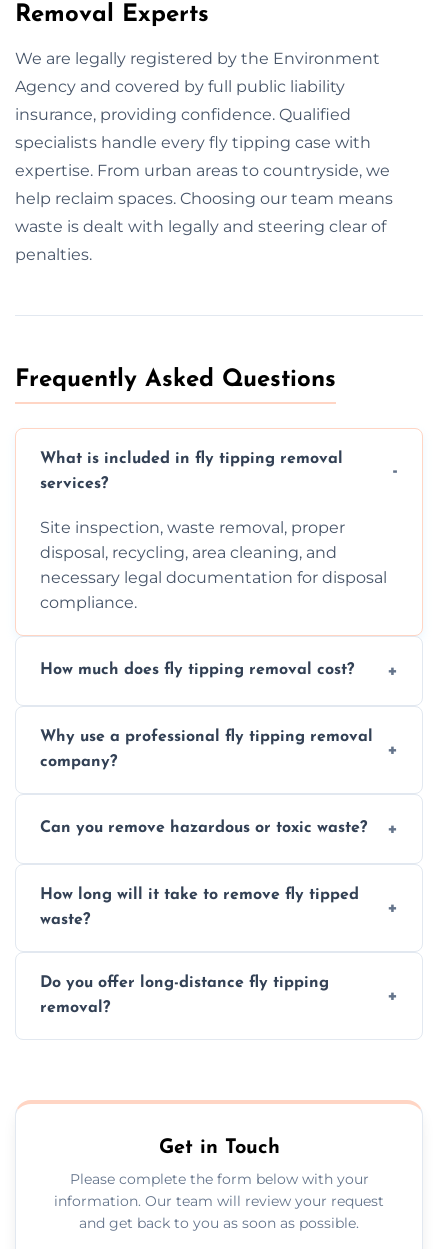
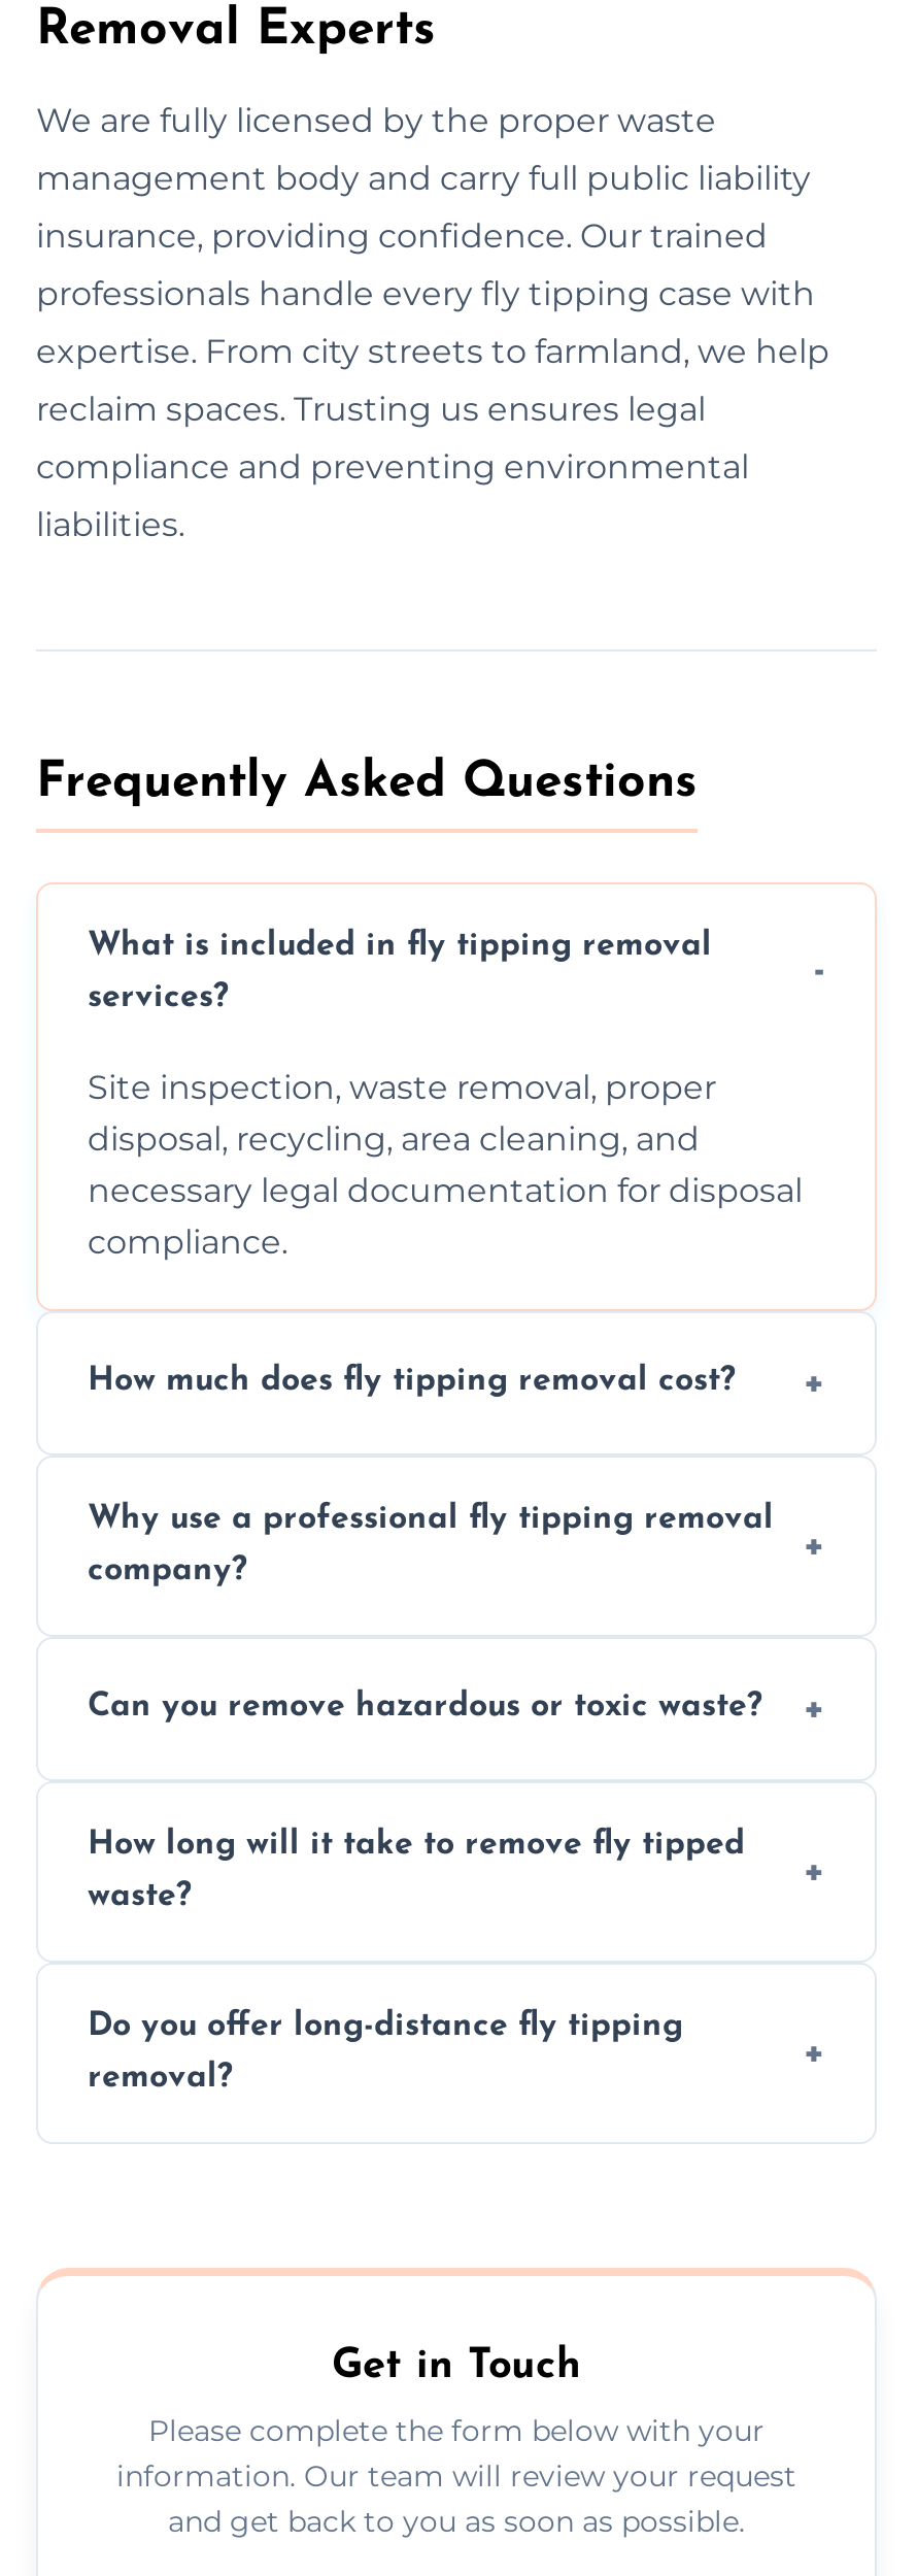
- We are legally registered by the Environment
+ We are fully licensed by the proper waste

- Agency and covered by full public liability
+ management body and carry full public liability

- insurance, providing confidence. Qualified
+ insurance, providing confidence. Our trained

- specialists handle every fly tipping case with
+ professionals handle every fly tipping case with

- expertise. From urban areas to countryside, we
+ expertise. From city streets to farmland, we help

- help reclaim spaces. Choosing our team means
+ reclaim spaces. Trusting us ensures legal

- waste is dealt with legally and steering clear of
+ compliance and preventing environmental

- penalties.
+ liabilities.
